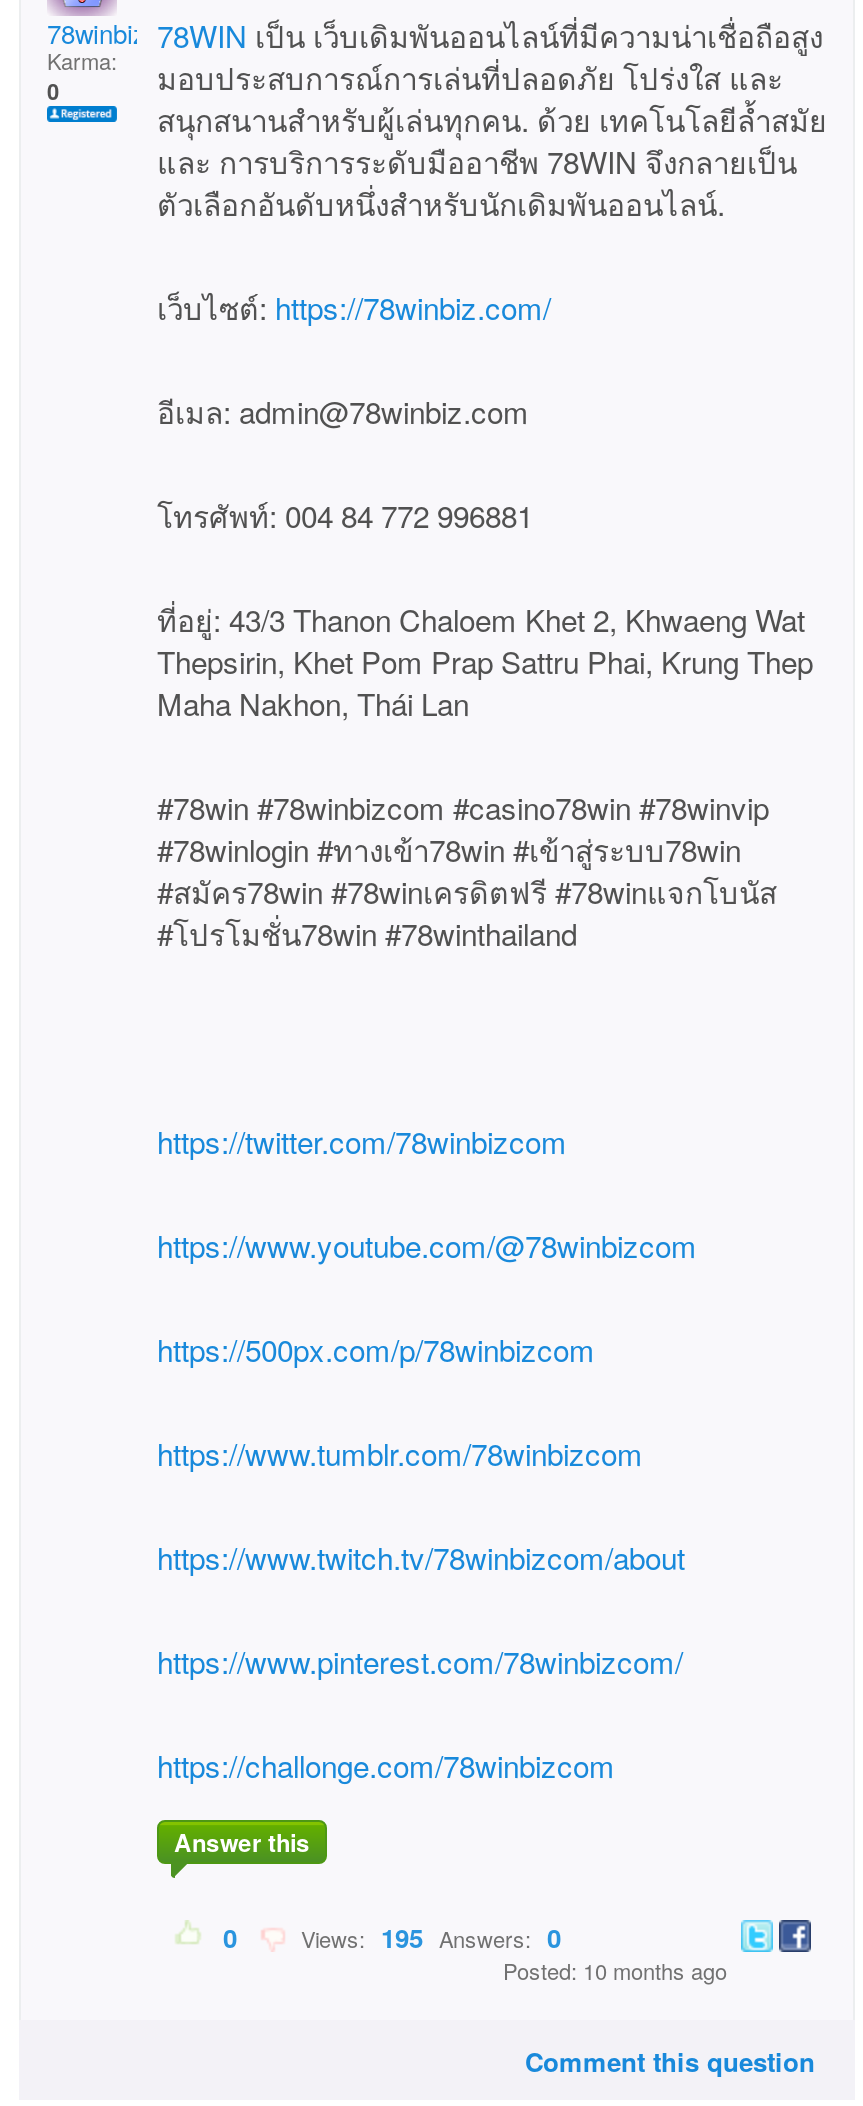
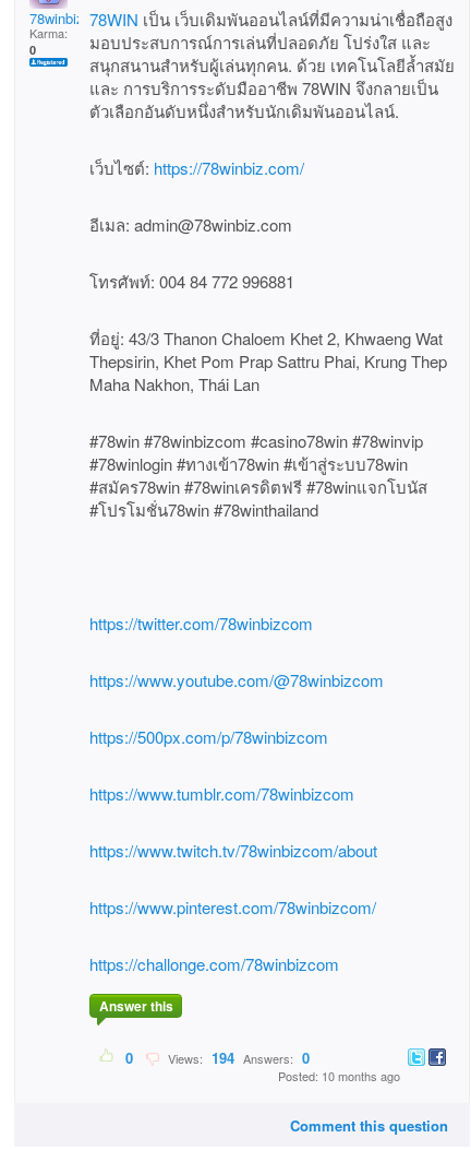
- Views: 195 Answers: 0
+ Views: 194 Answers: 0
